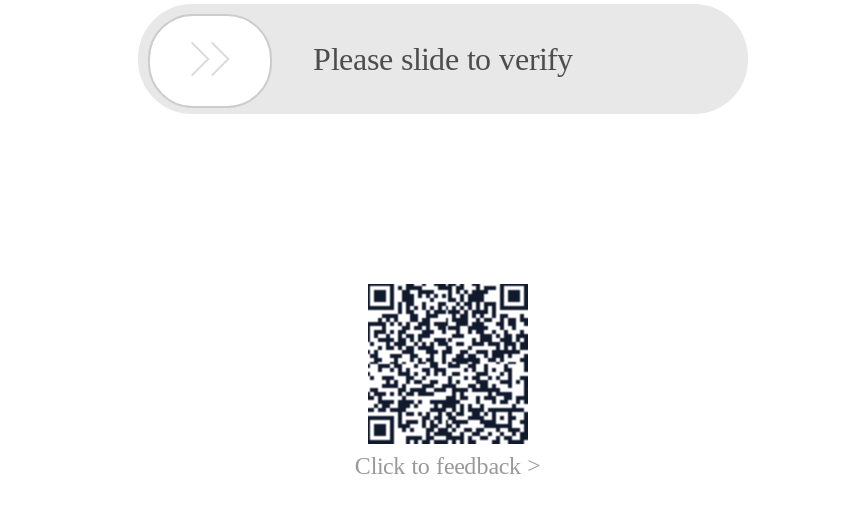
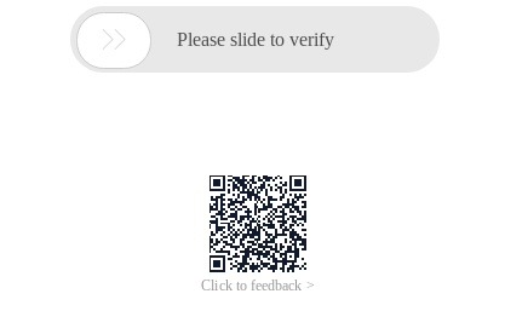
- [image]
+ [image]
